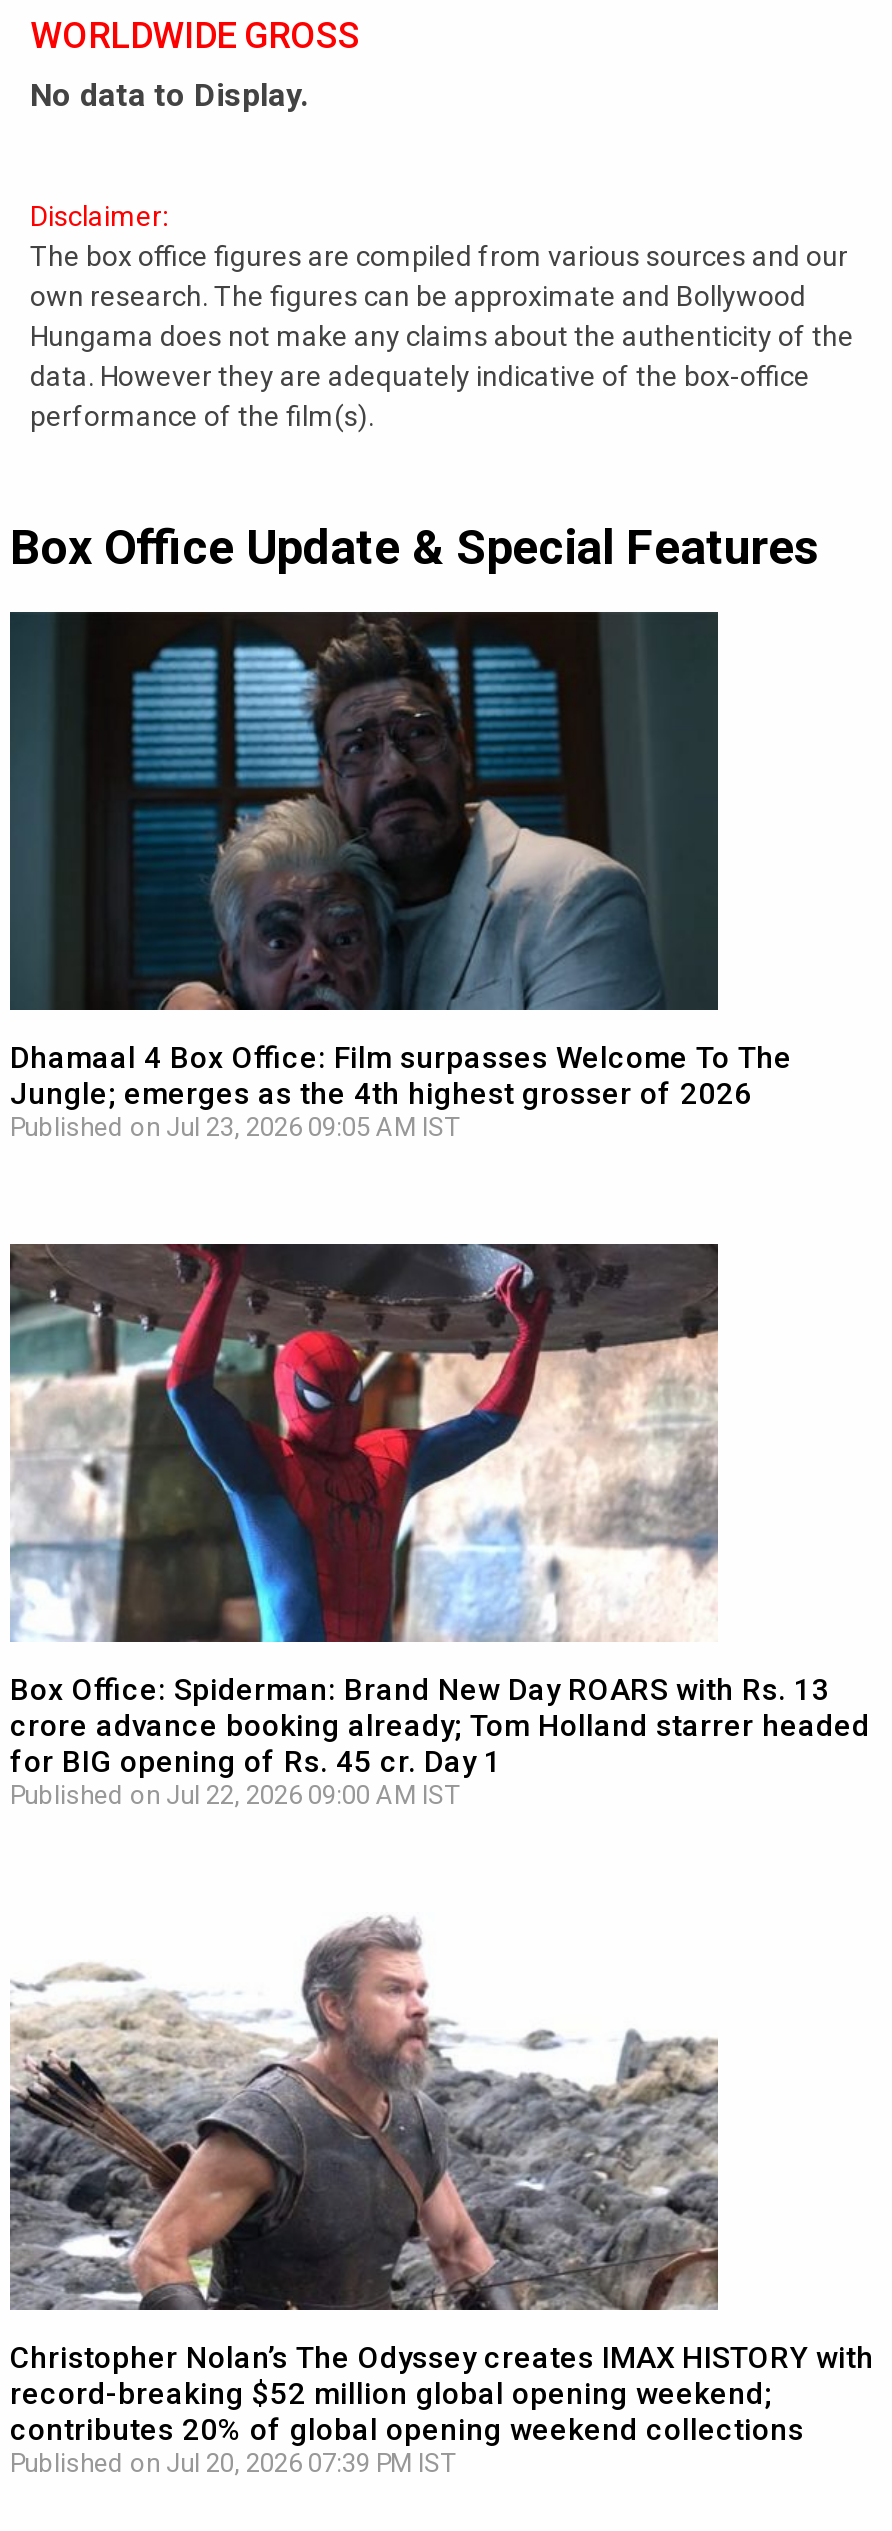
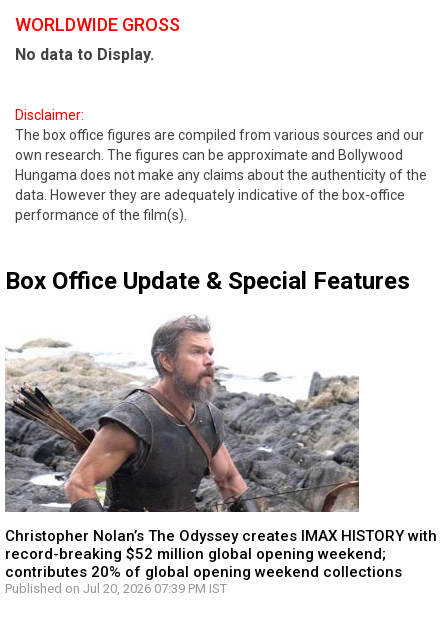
- [image]
- Dhamaal 4 Box Office: Film surpasses Welcome To The
- Jungle; emerges as the 4th highest grosser of 2026
- Published on Jul 23, 2026 09:05 AM IST

- [image]
- Box Office: Spiderman: Brand New Day ROARS with Rs. 13
- crore advance booking already; Tom Holland starrer headed
- for BIG opening of Rs. 45 cr. Day 1
- Published on Jul 22, 2026 09:00 AM IST
